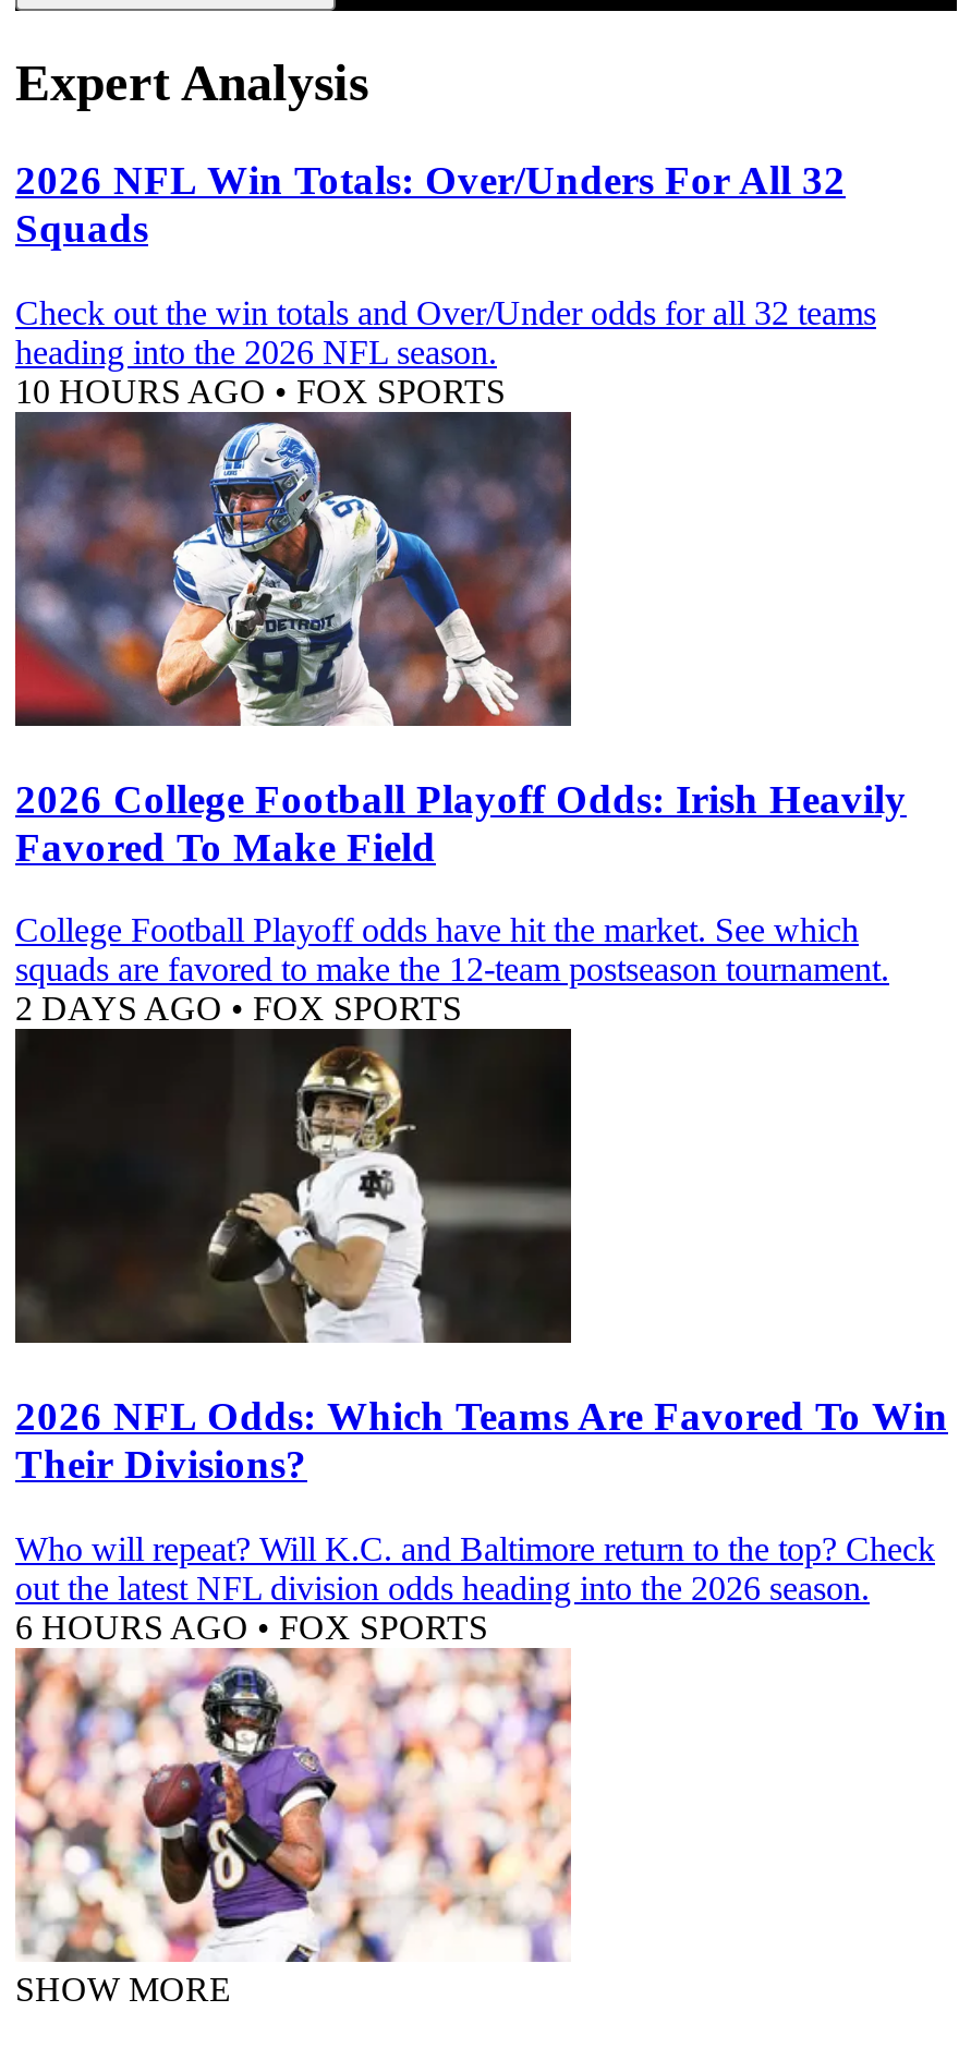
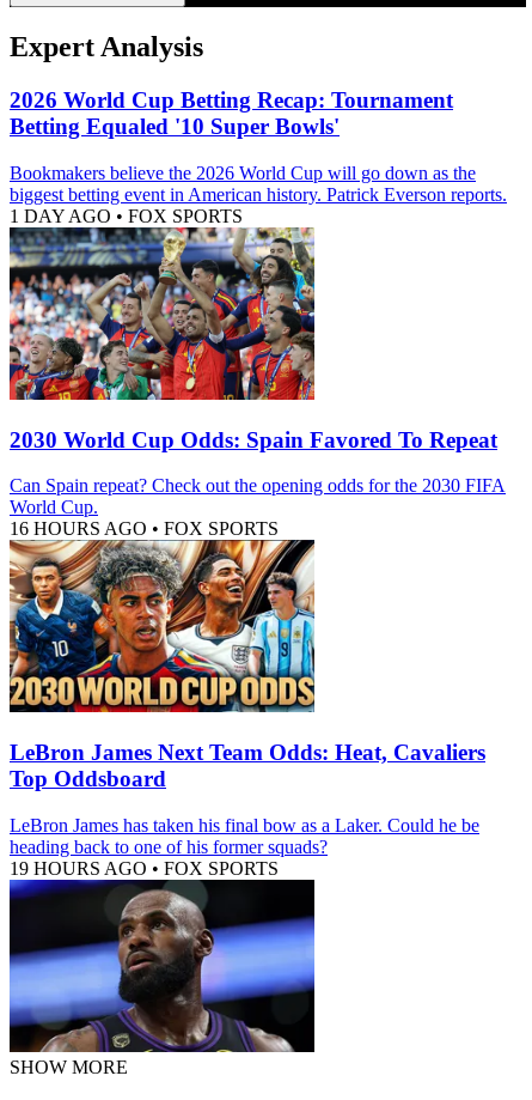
- 2026 NFL Win Totals: Over/Unders For All 32
- Squads
+ 2026 World Cup Betting Recap: Tournament
+ Betting Equaled '10 Super Bowls'

- Check out the win totals and Over/Under odds for all 32 teams
- heading into the 2026 NFL season.
- 10 HOURS AGO • FOX SPORTS
+ Bookmakers believe the 2026 World Cup will go down as the
+ biggest betting event in American history. Patrick Everson reports.
+ 1 DAY AGO • FOX SPORTS

- [image]
- 2026 College Football Playoff Odds: Irish Heavily
- Favored To Make Field
+ [image]
+ 2030 World Cup Odds: Spain Favored To Repeat

- College Football Playoff odds have hit the market. See which
- squads are favored to make the 12-team postseason tournament.
- 2 DAYS AGO • FOX SPORTS
+ Can Spain repeat? Check out the opening odds for the 2030 FIFA
+ World Cup.
+ 16 HOURS AGO • FOX SPORTS

- [image]
- 2026 NFL Odds: Which Teams Are Favored To Win
- Their Divisions?
+ [image]
+ LeBron James Next Team Odds: Heat, Cavaliers
+ Top Oddsboard

- Who will repeat? Will K.C. and Baltimore return to the top? Check
- out the latest NFL division odds heading into the 2026 season.
- 6 HOURS AGO • FOX SPORTS
+ LeBron James has taken his final bow as a Laker. Could he be
+ heading back to one of his former squads?
+ 19 HOURS AGO • FOX SPORTS

- [image]
+ [image]
